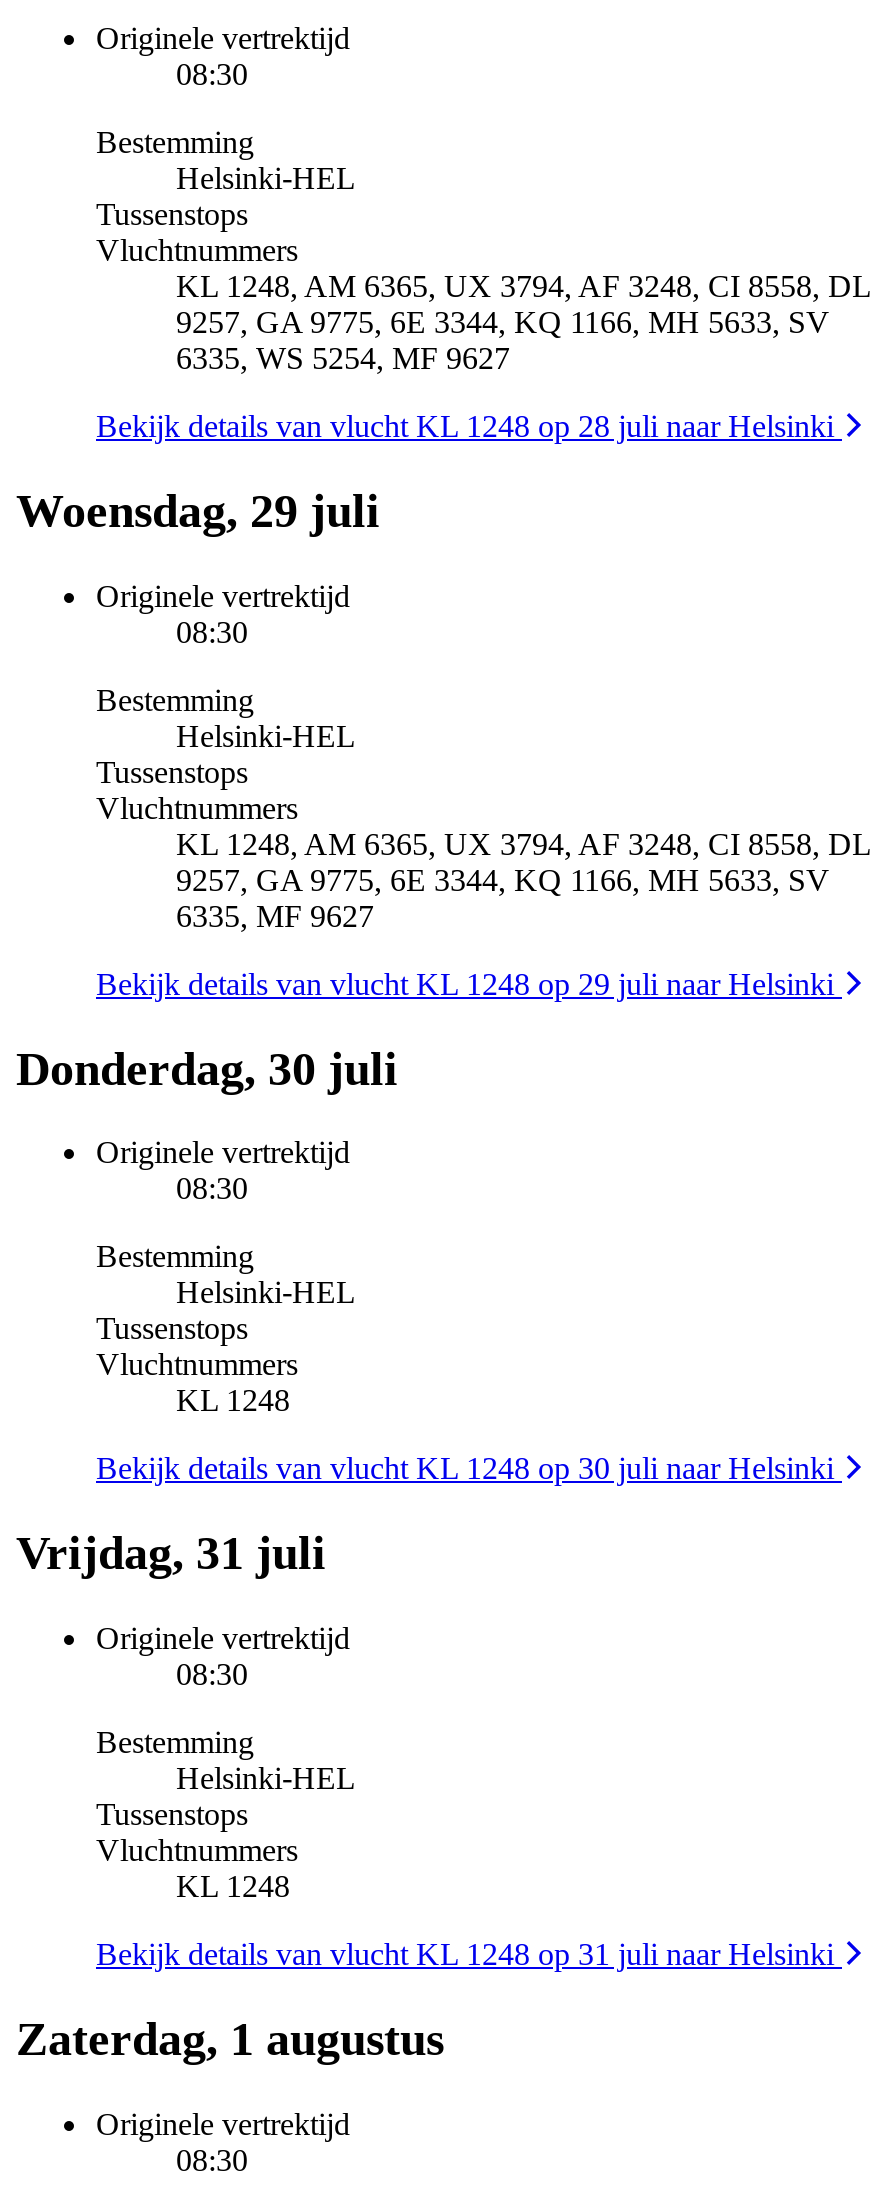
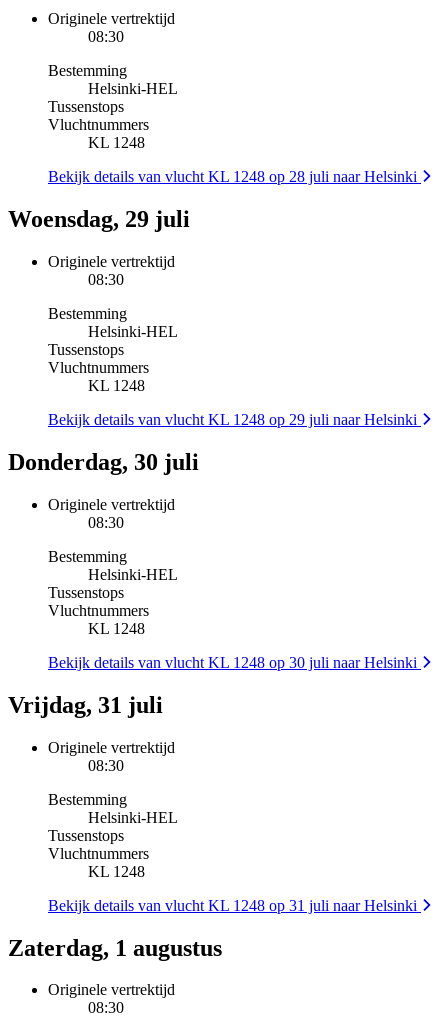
- KL 1248, AM 6365, UX 3794, AF 3248, CI 8558, DL
- 9257, GA 9775, 6E 3344, KQ 1166, MH 5633, SV
- 6335, WS 5254, MF 9627
+ KL 1248

- KL 1248, AM 6365, UX 3794, AF 3248, CI 8558, DL
- 9257, GA 9775, 6E 3344, KQ 1166, MH 5633, SV
- 6335, MF 9627
+ KL 1248
